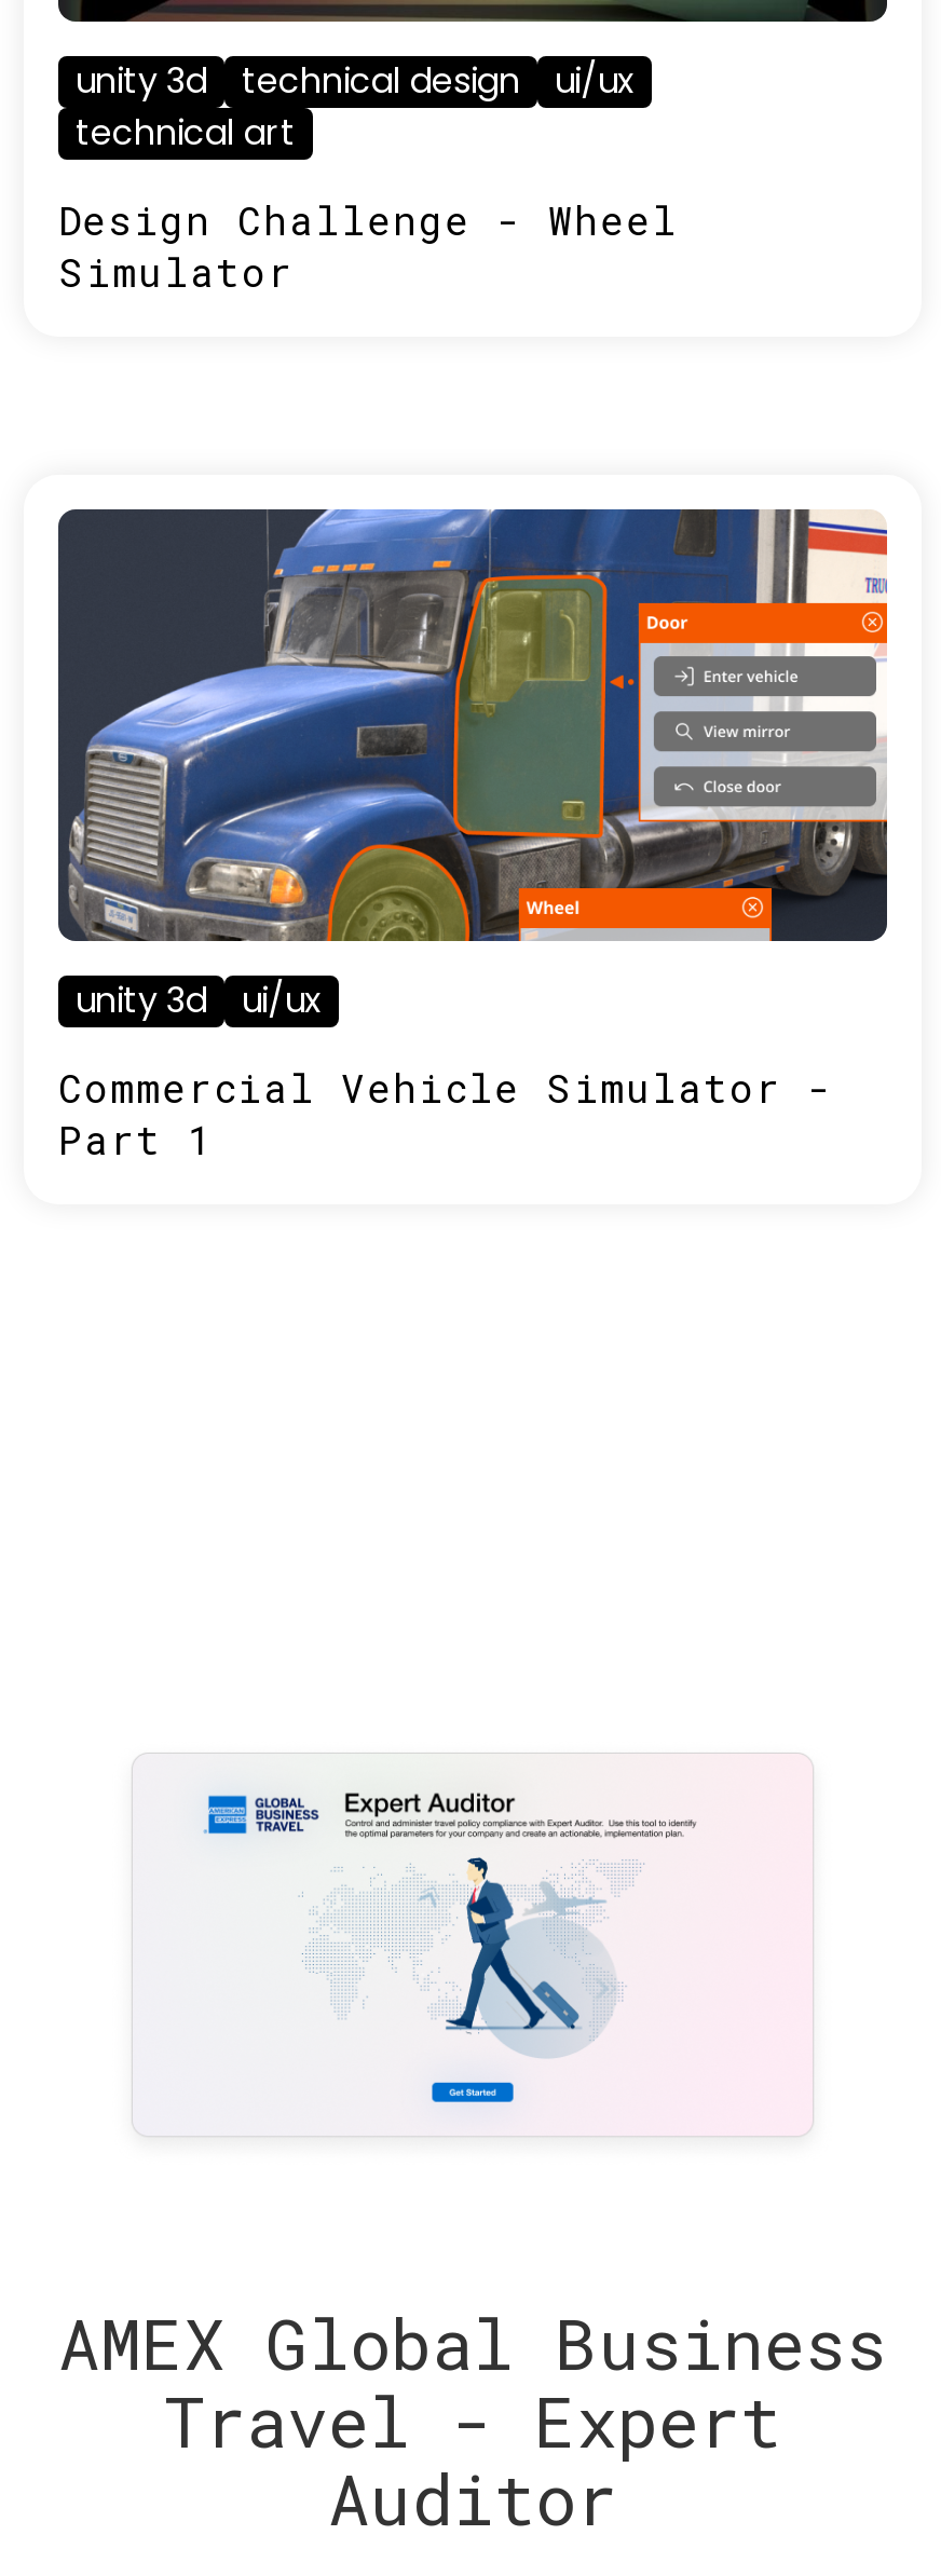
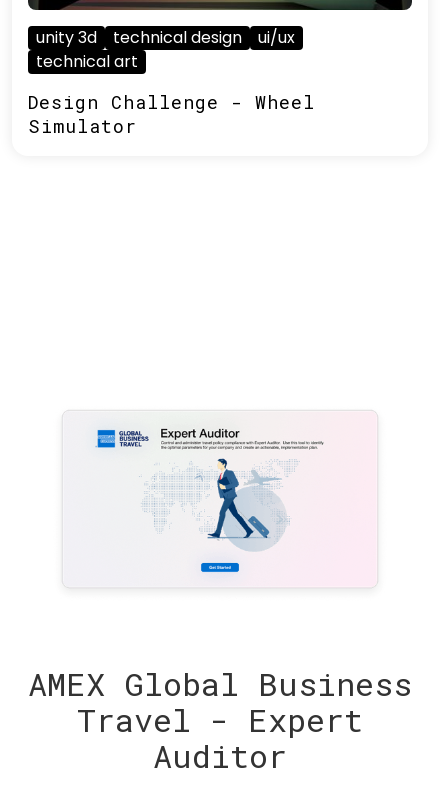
- [image]
- unity 3d
- ui/ux
- Commercial Vehicle Simulator -
- Part 1
